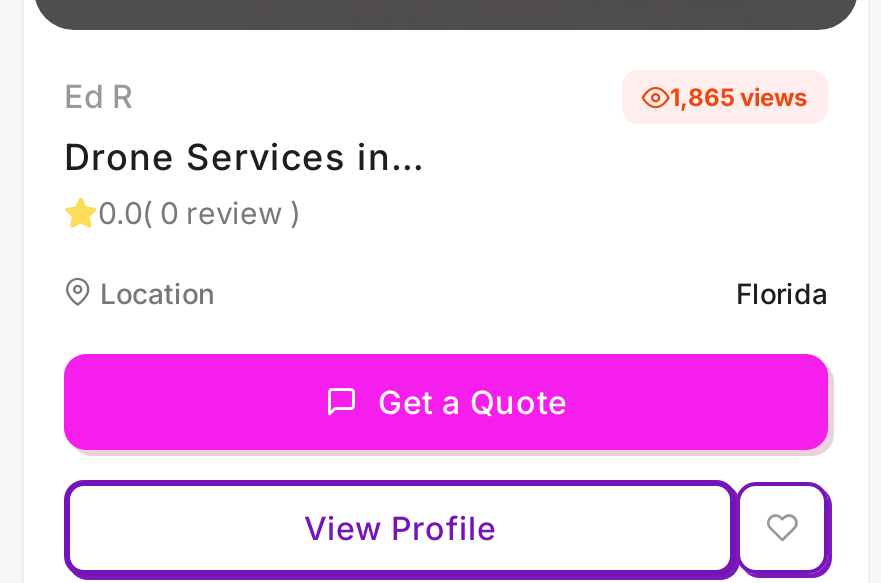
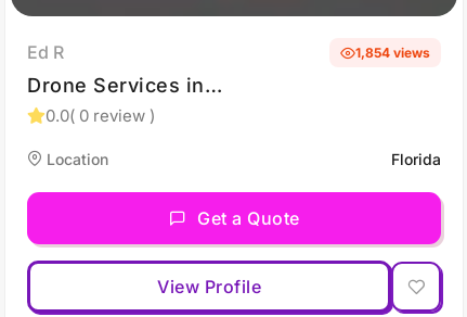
- 1,865 views
+ 1,854 views
